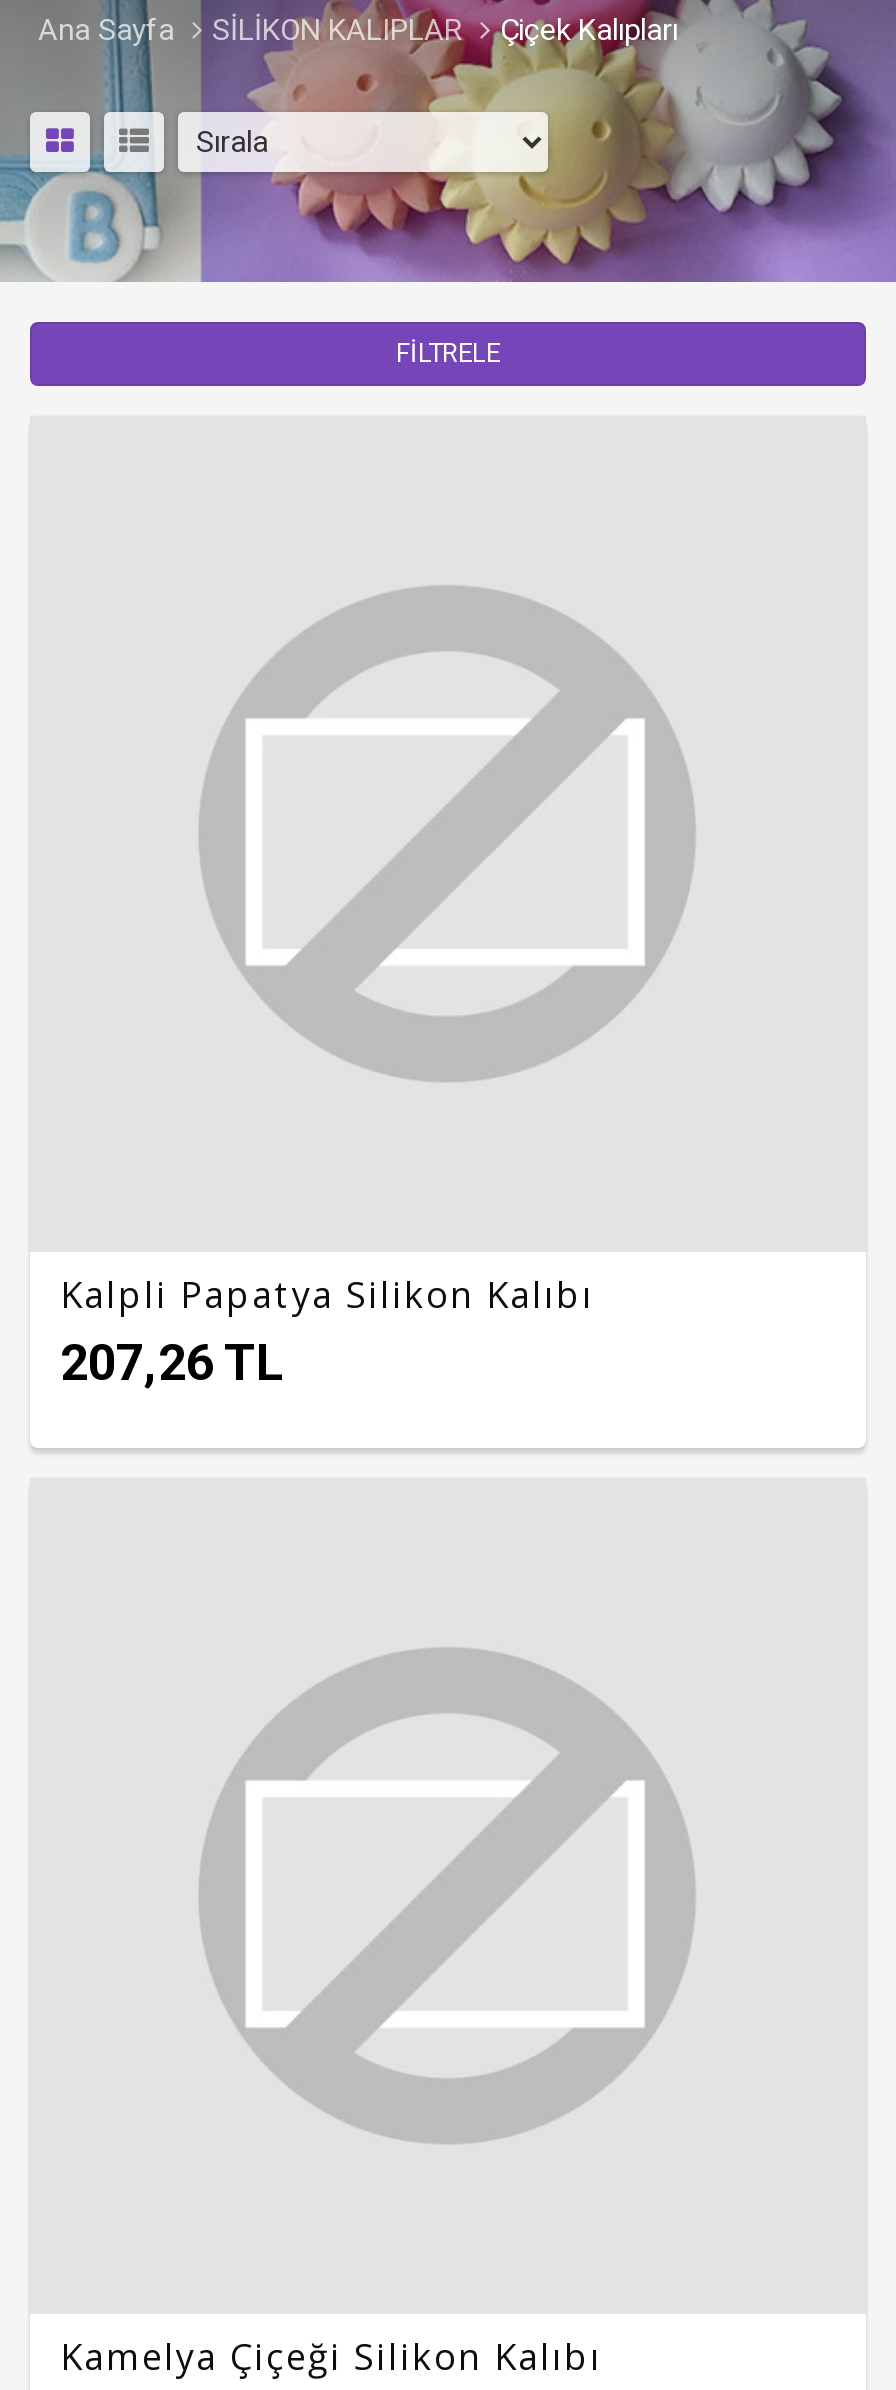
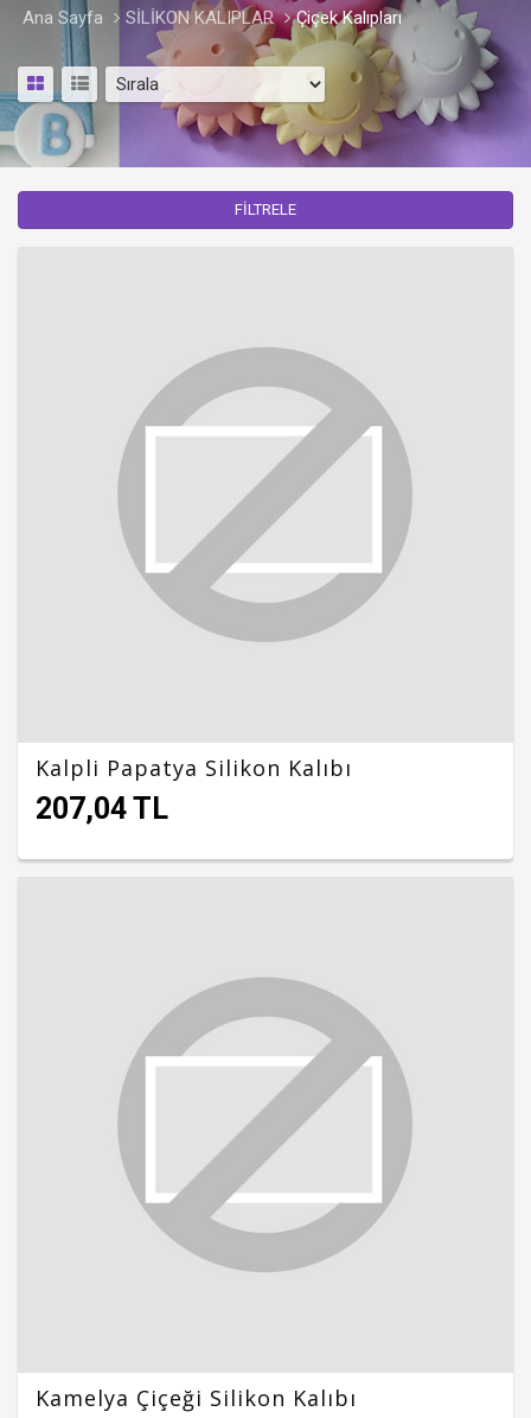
- 207,26 TL
+ 207,04 TL
